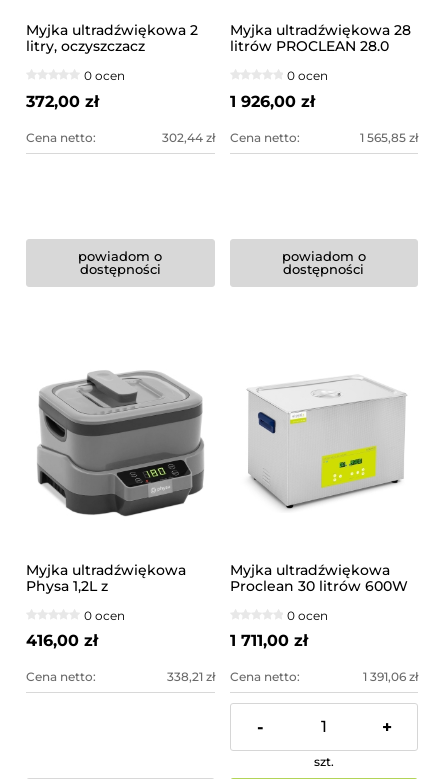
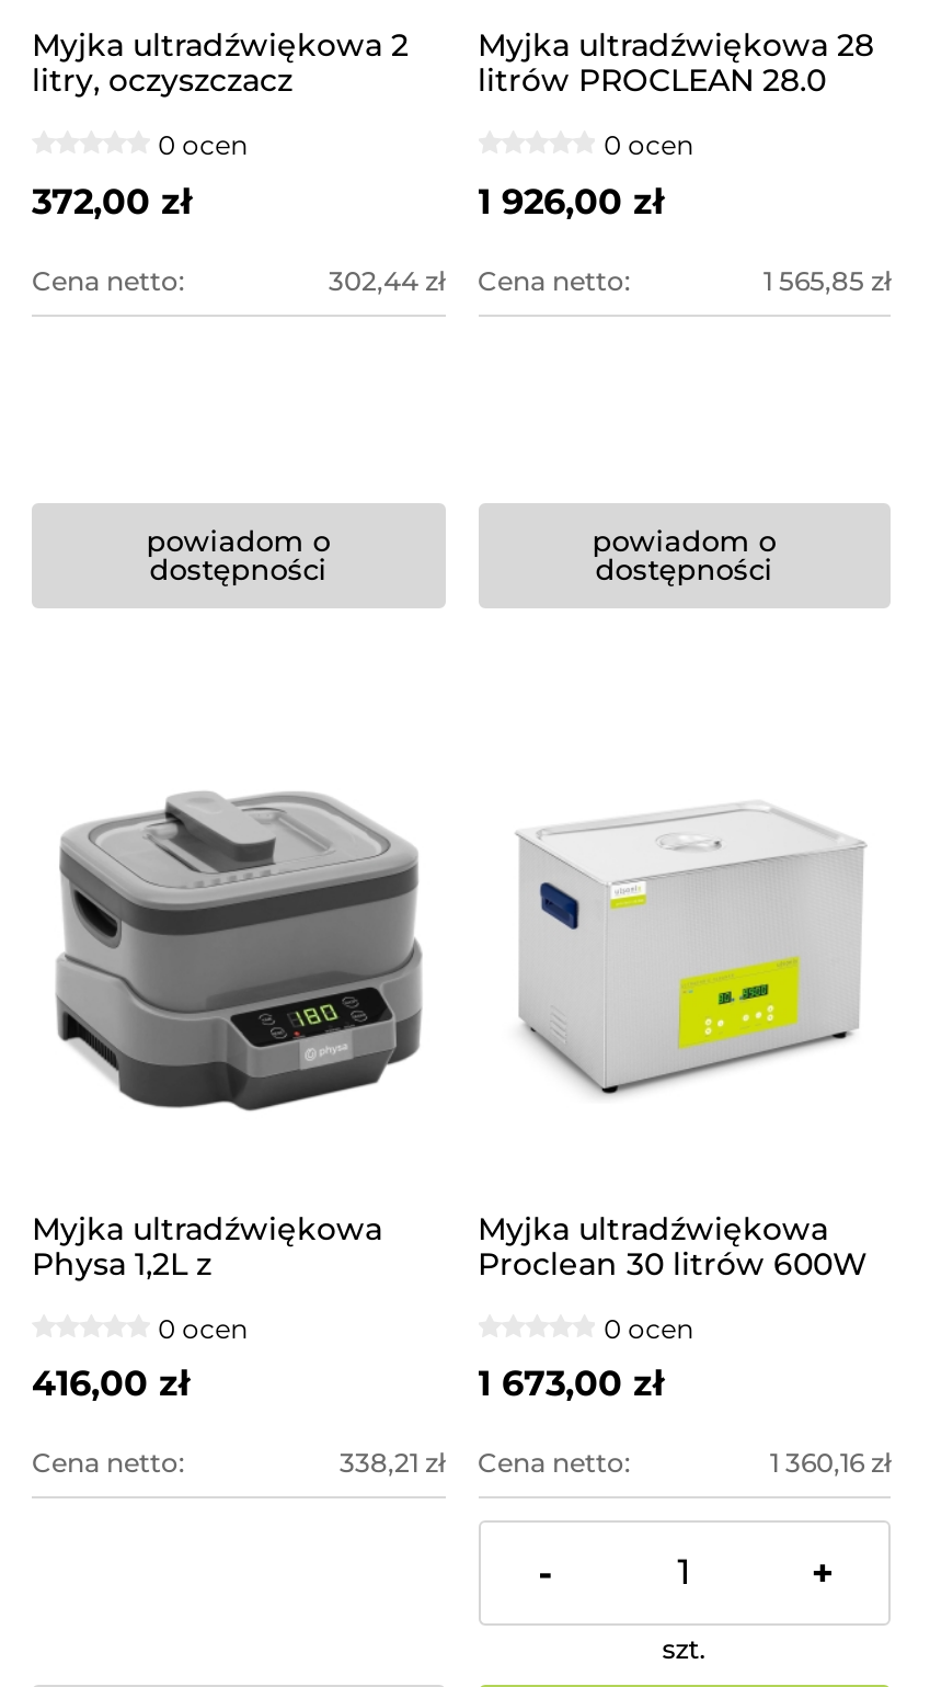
- 1 711,00 zł
+ 1 673,00 zł

- 1 391,06 zł
+ 1 360,16 zł
